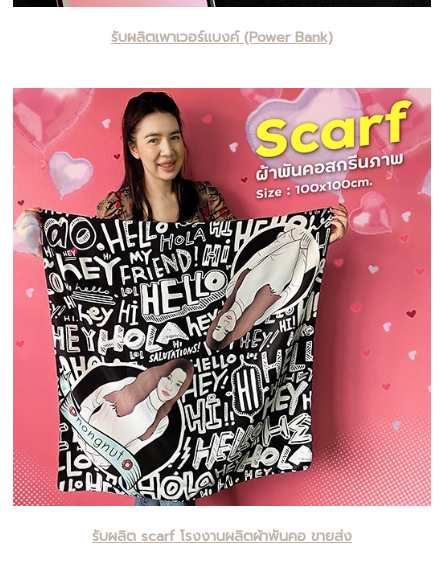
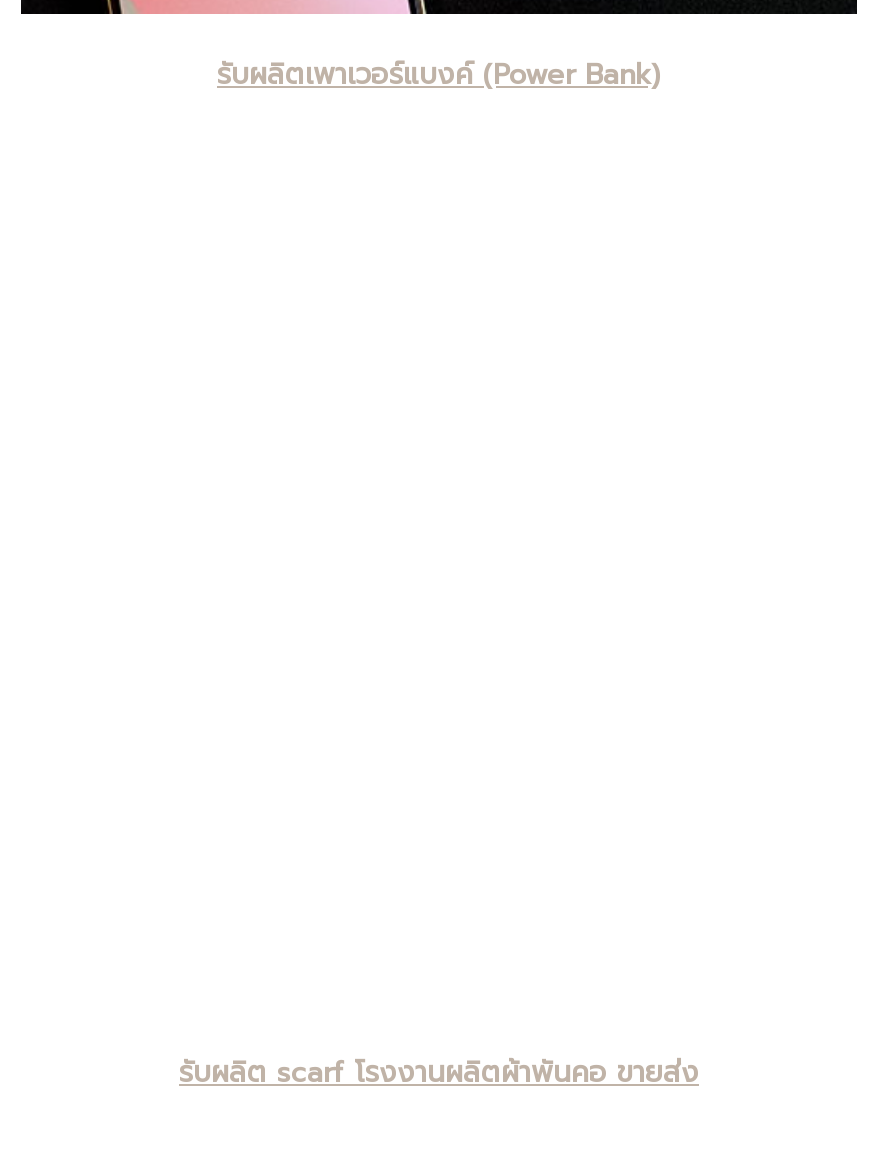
- [image]
